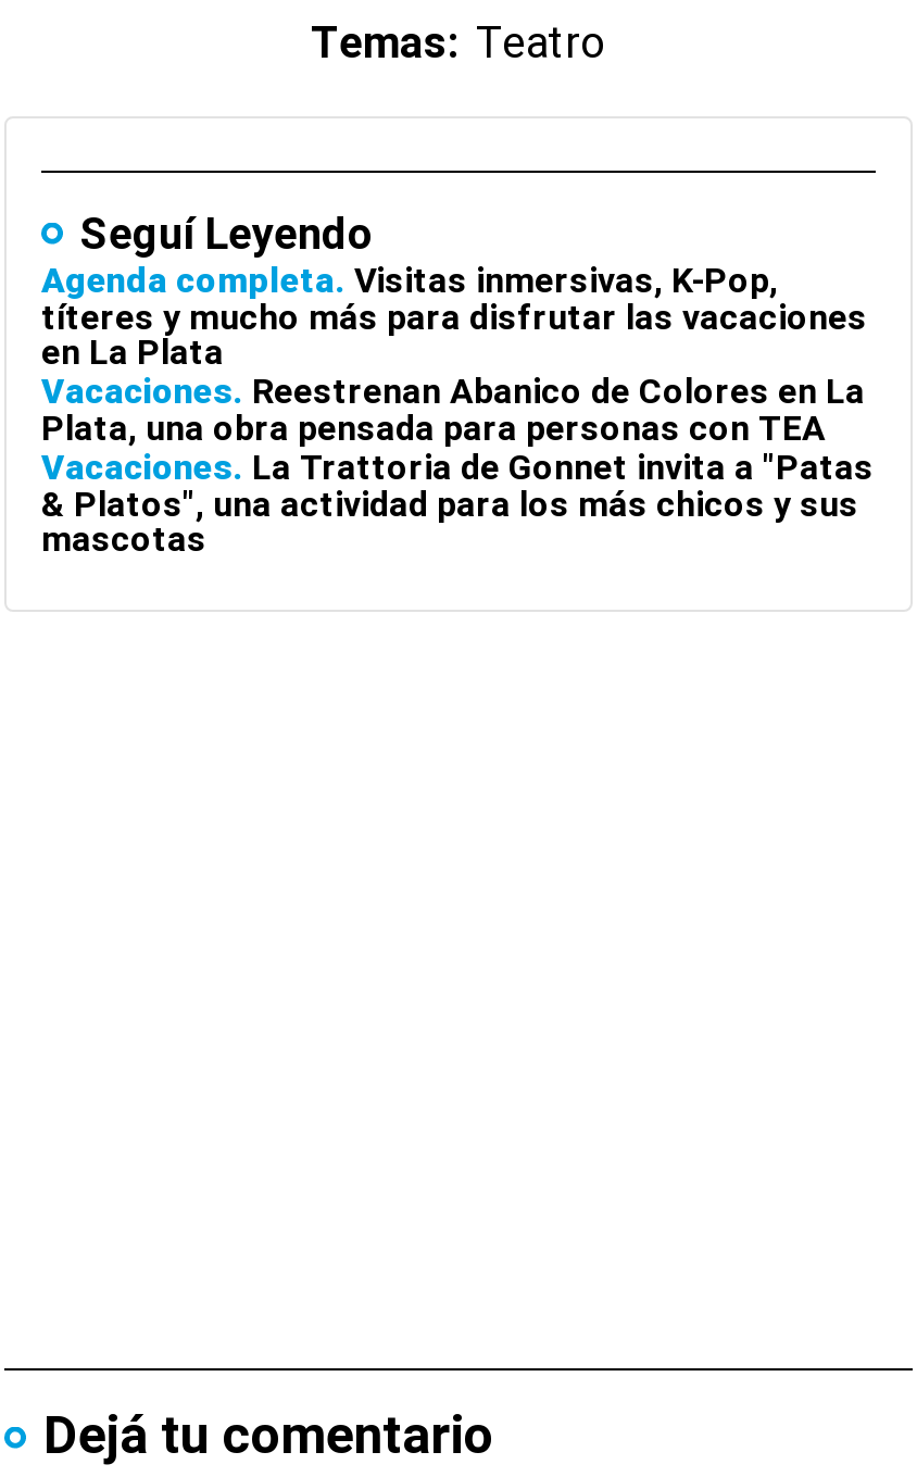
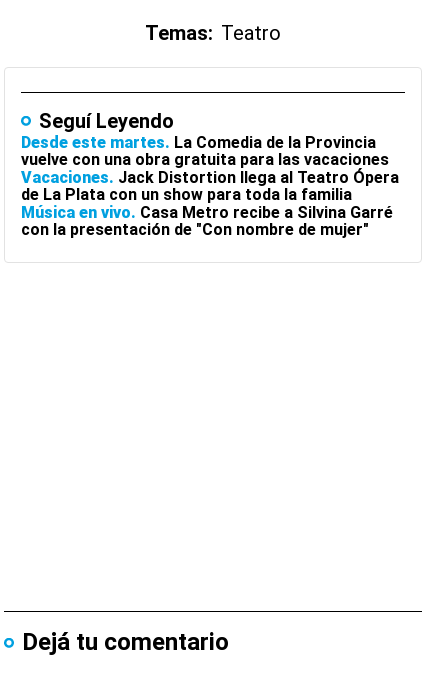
- Agenda completa Visitas inmersivas, K-Pop,
- títeres y mucho más para disfrutar las vacaciones
- en La Plata
- Vacaciones Reestrenan Abanico de Colores en La
- Plata, una obra pensada para personas con TEA
- Vacaciones La Trattoria de Gonnet invita a "Patas
- & Platos", una actividad para los más chicos y sus
- mascotas
+ Desde este martes La Comedia de la Provincia
+ vuelve con una obra gratuita para las vacaciones
+ Vacaciones Jack Distortion llega al Teatro Ópera
+ de La Plata con un show para toda la familia
+ Música en vivo Casa Metro recibe a Silvina Garré
+ con la presentación de "Con nombre de mujer"
